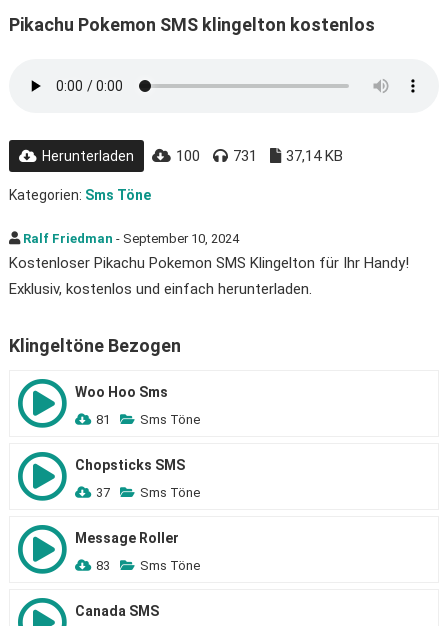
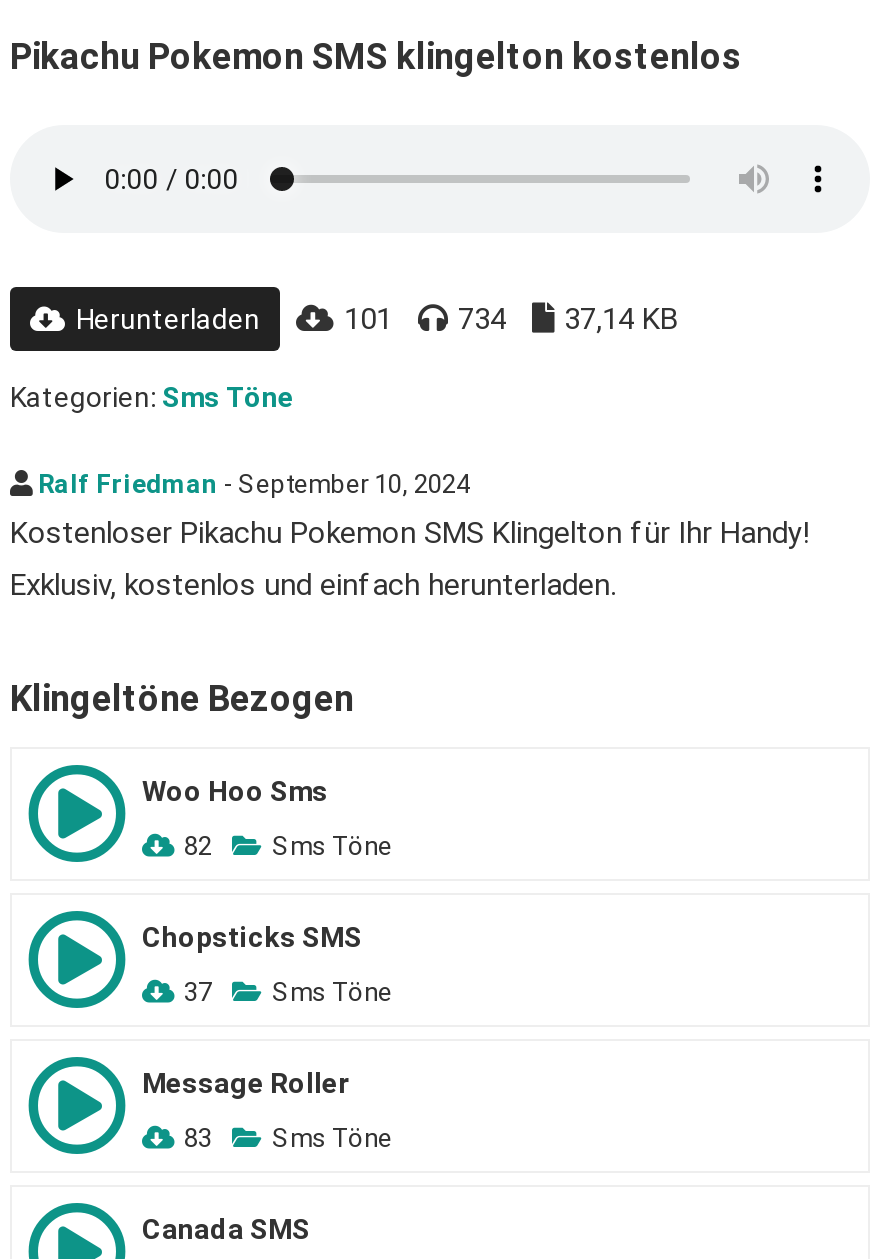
- 100
+ 101

- 731
+ 734

- 81 Sms Töne
+ 82 Sms Töne
